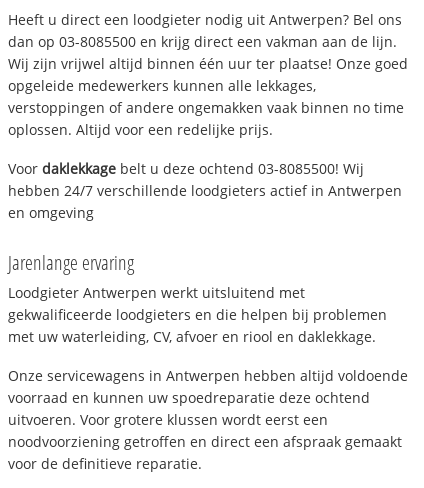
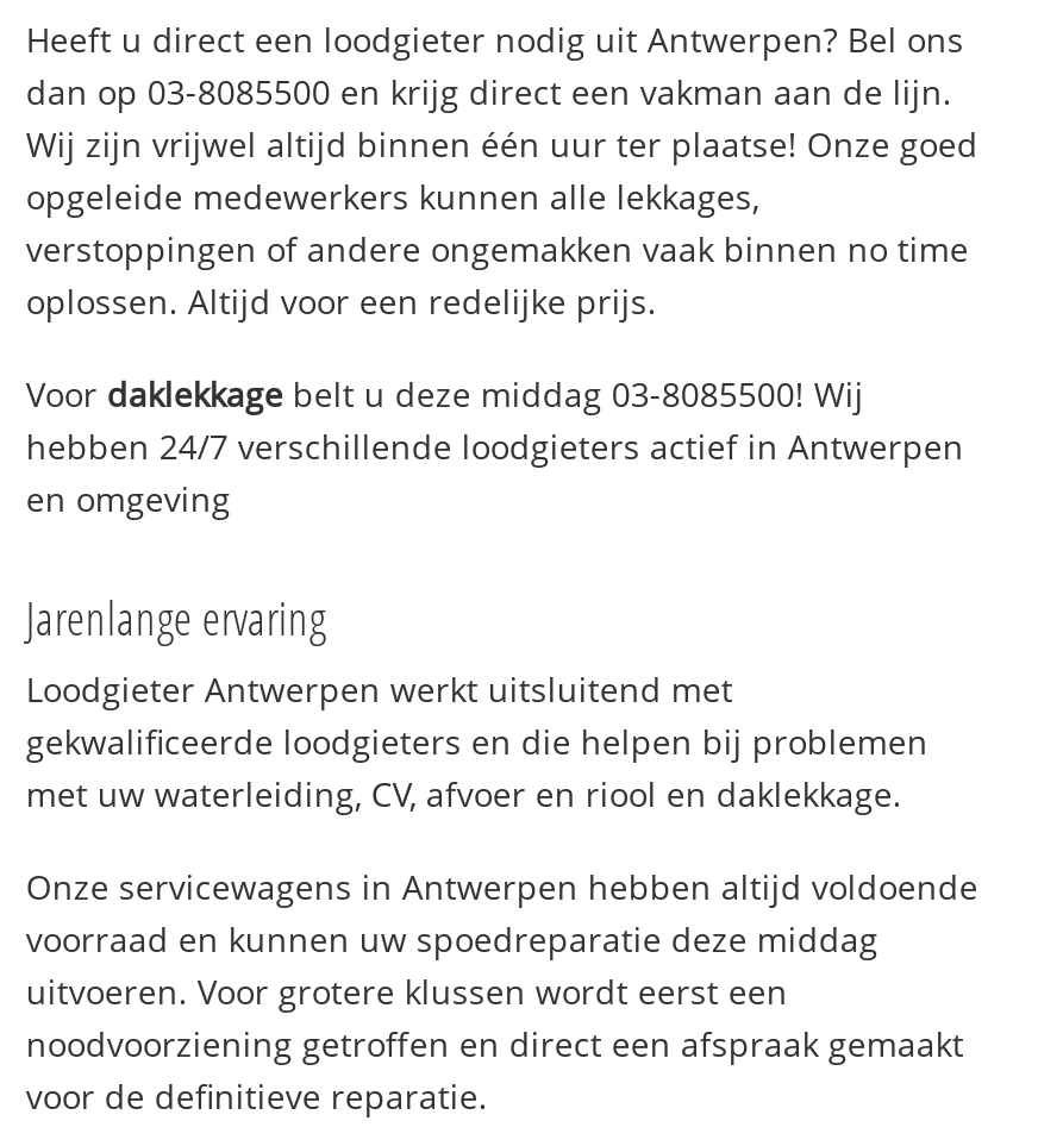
- Voor daklekkage belt u deze ochtend 03-8085500! Wij
+ Voor daklekkage belt u deze middag 03-8085500! Wij

- voorraad en kunnen uw spoedreparatie deze ochtend
+ voorraad en kunnen uw spoedreparatie deze middag
